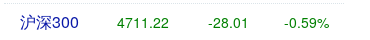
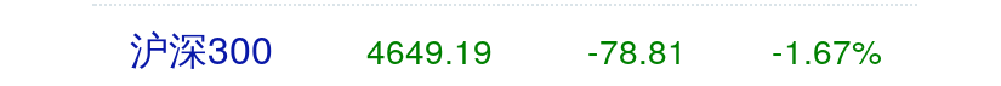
- 4711.22
+ 4649.19

- -28.01
+ -78.81

- -0.59%
+ -1.67%
